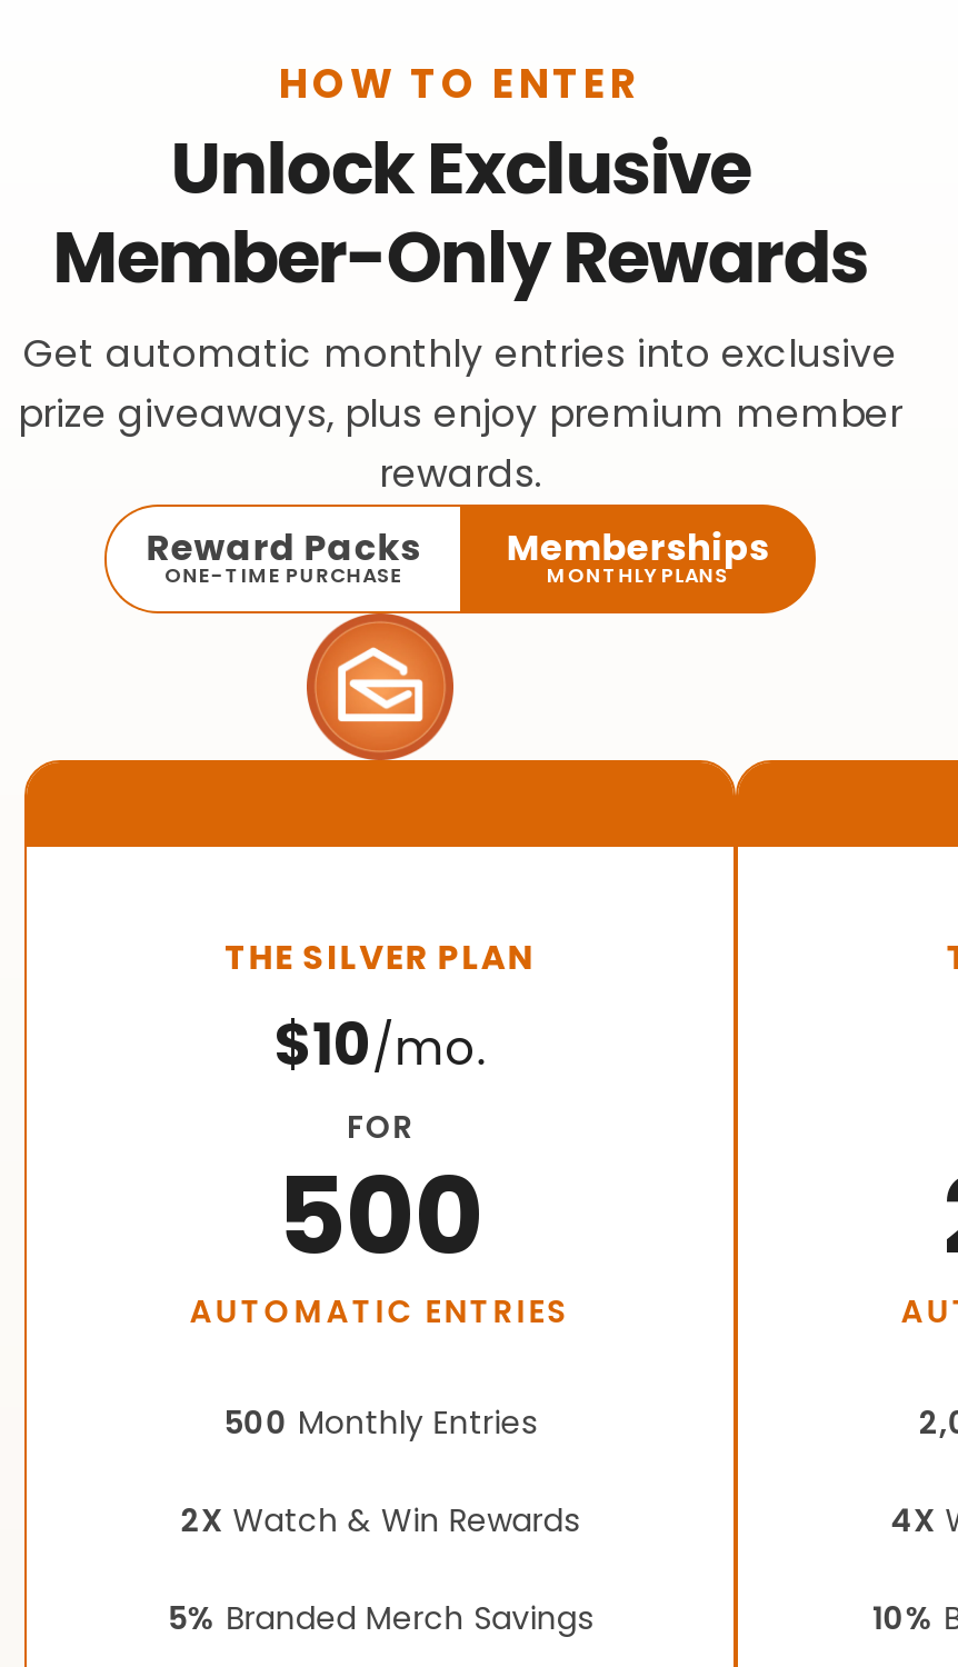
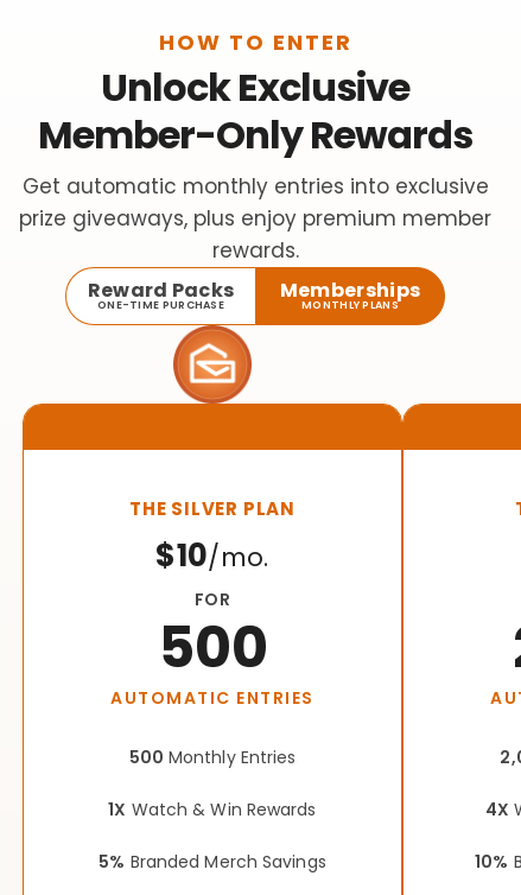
- 2X Watch & Win Rewards
+ 1X Watch & Win Rewards
